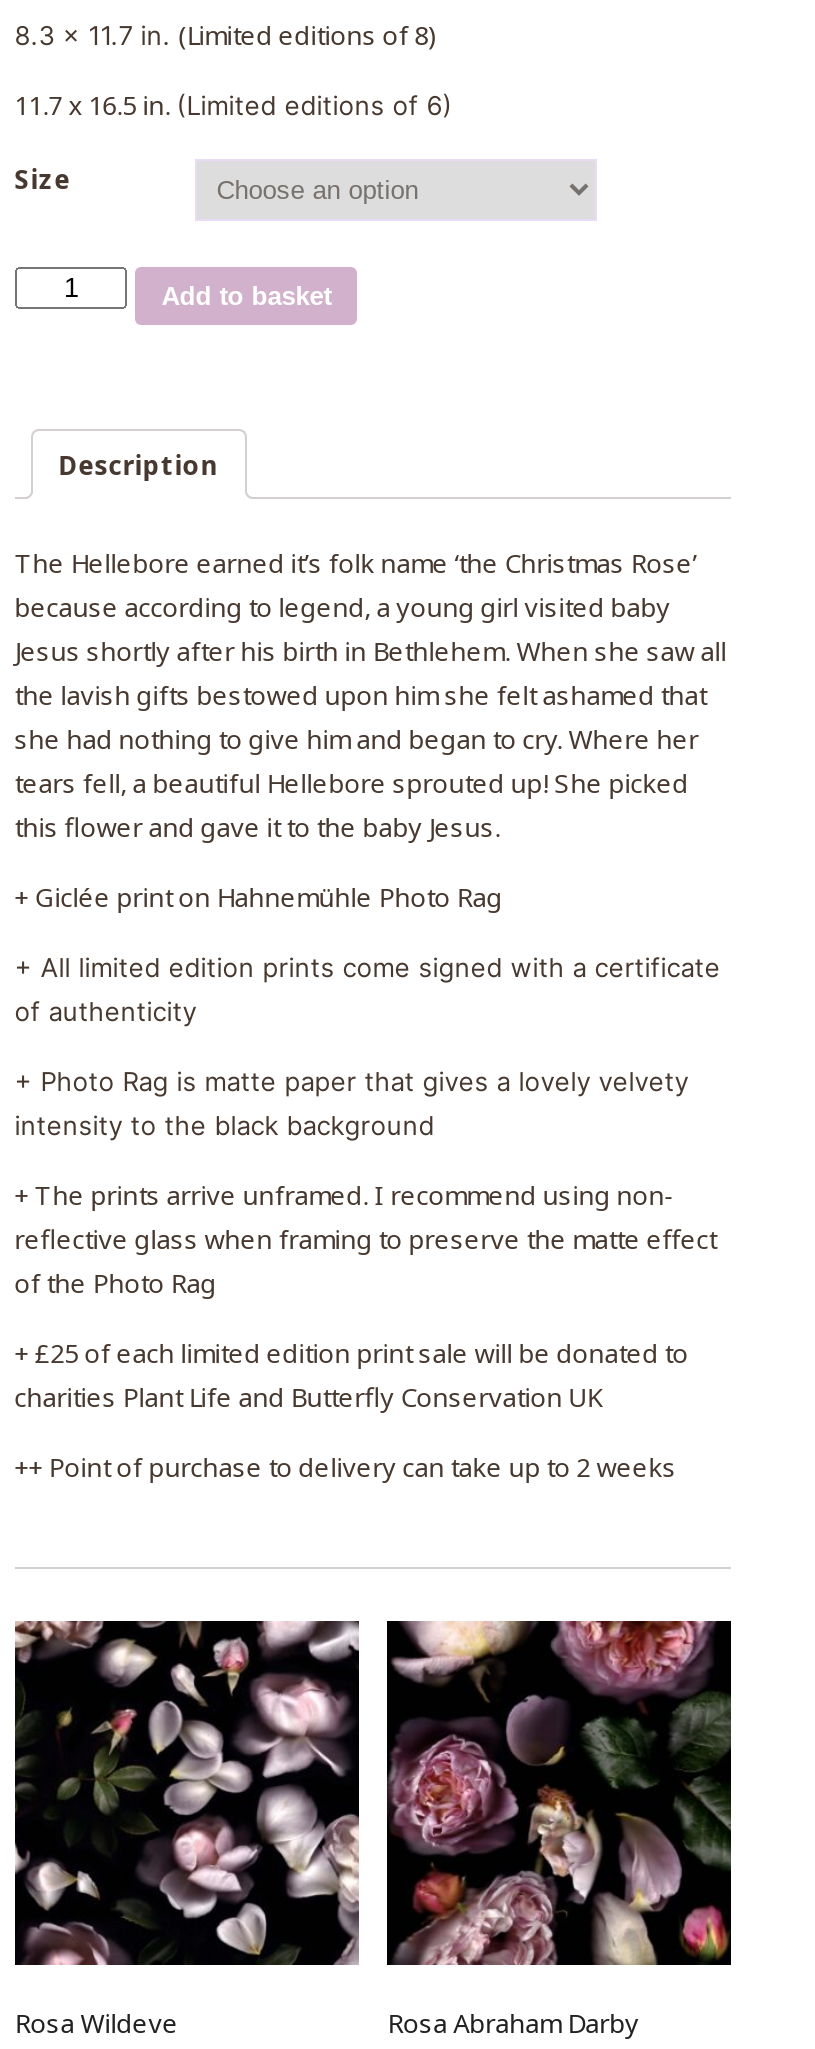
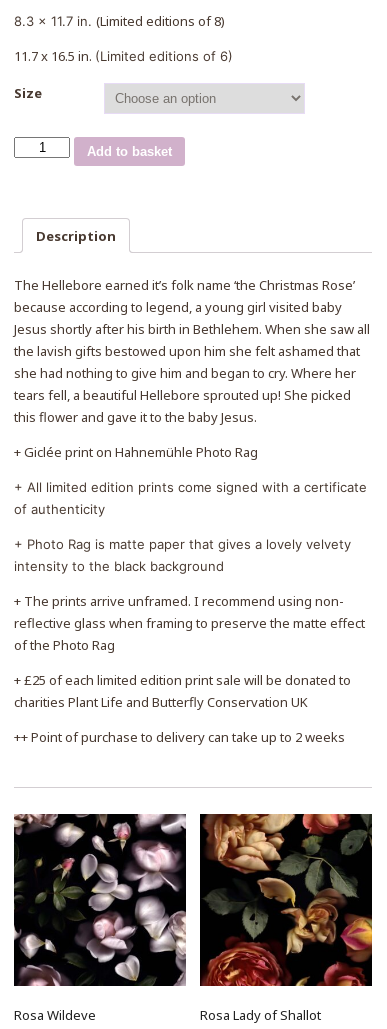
- [image]
- Rosa Abraham Darby
+ [image]
+ Rosa Lady of Shallot
